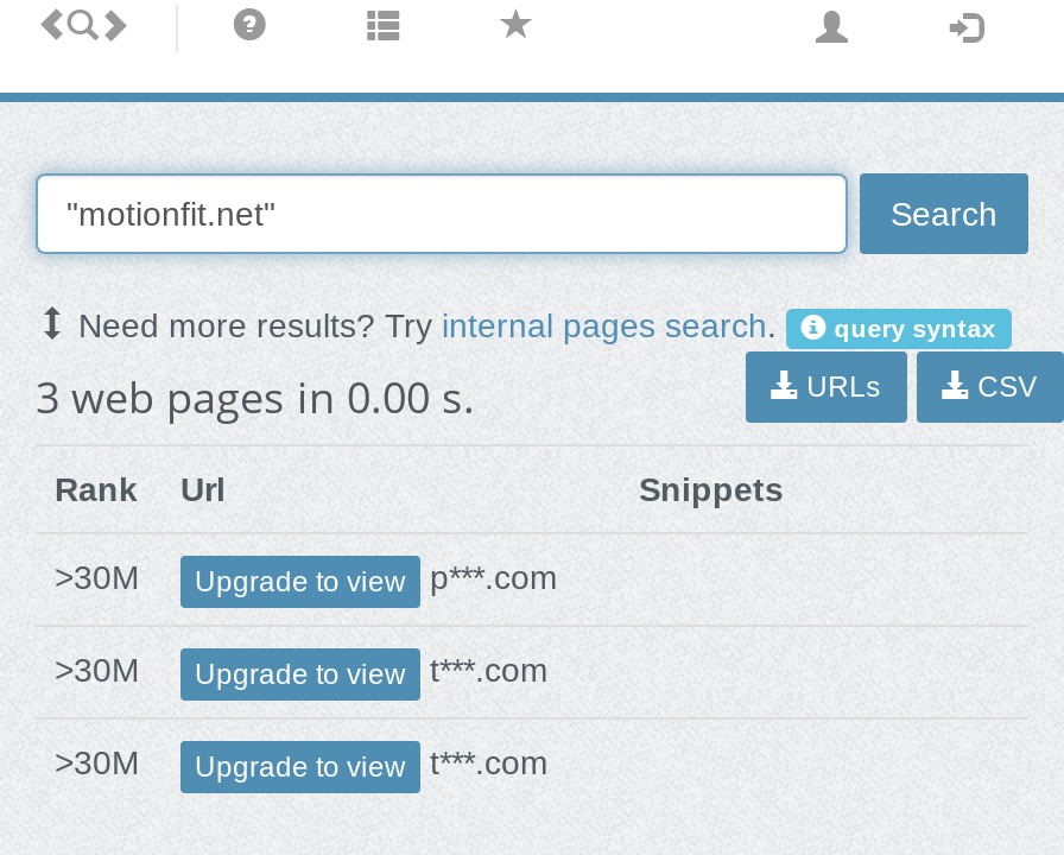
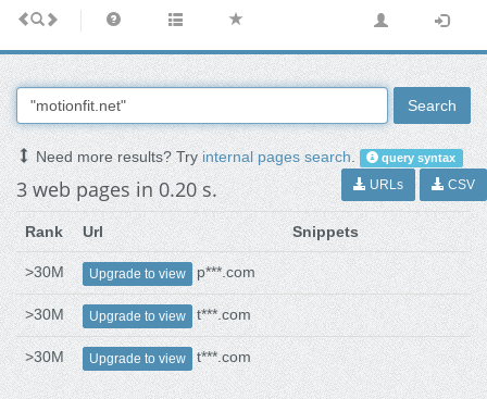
- 3 web pages in 0.00 s.
+ 3 web pages in 0.20 s.
